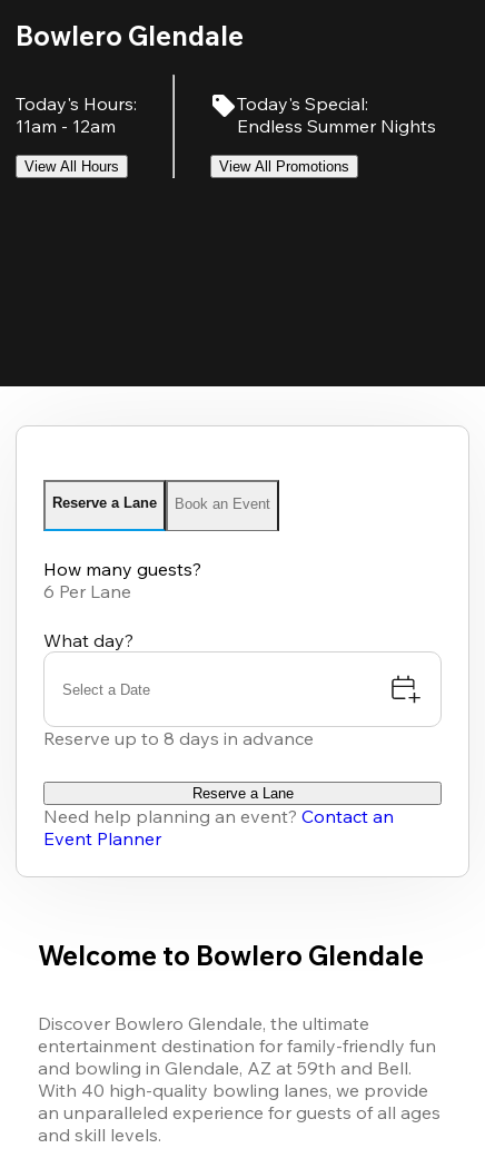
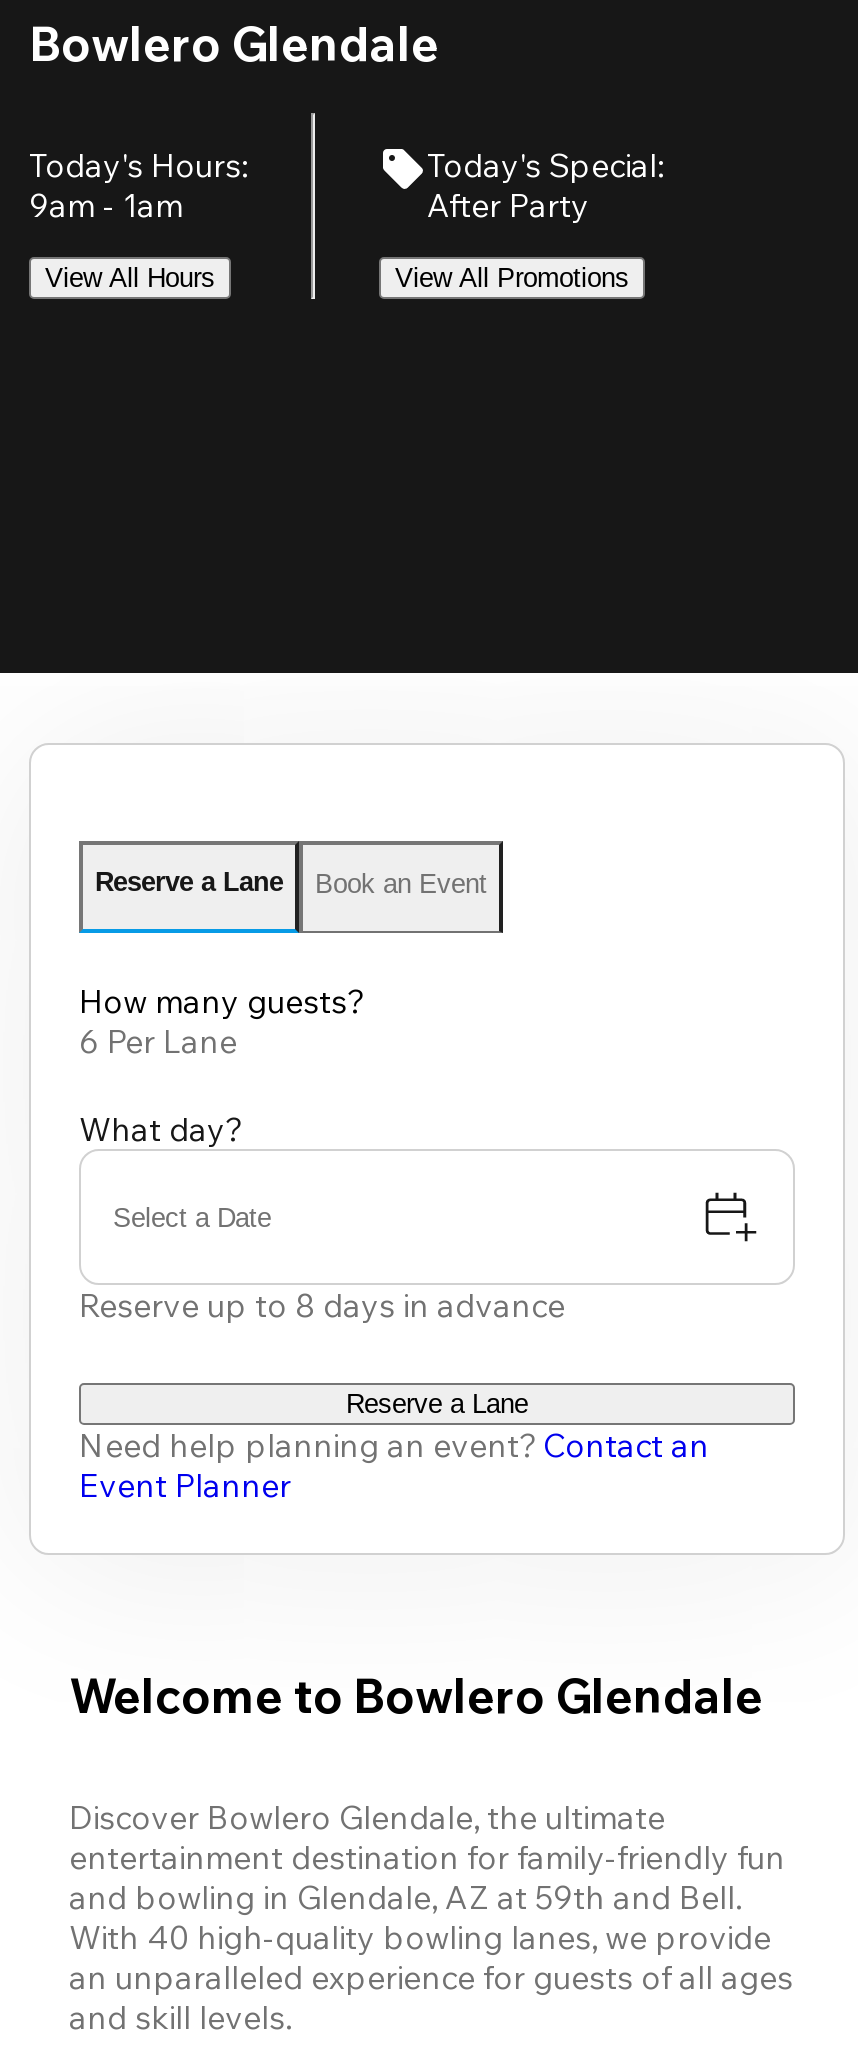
- 11am - 12am
+ 9am - 1am

- Endless Summer Nights
+ After Party
